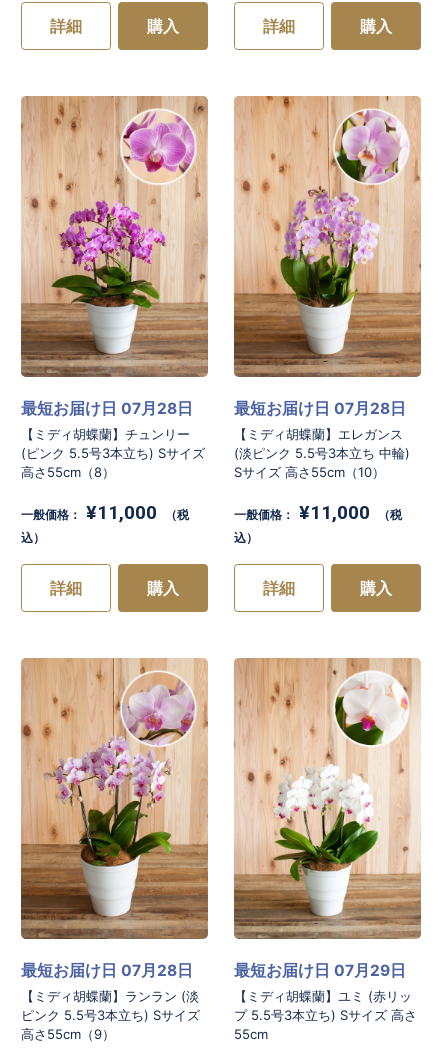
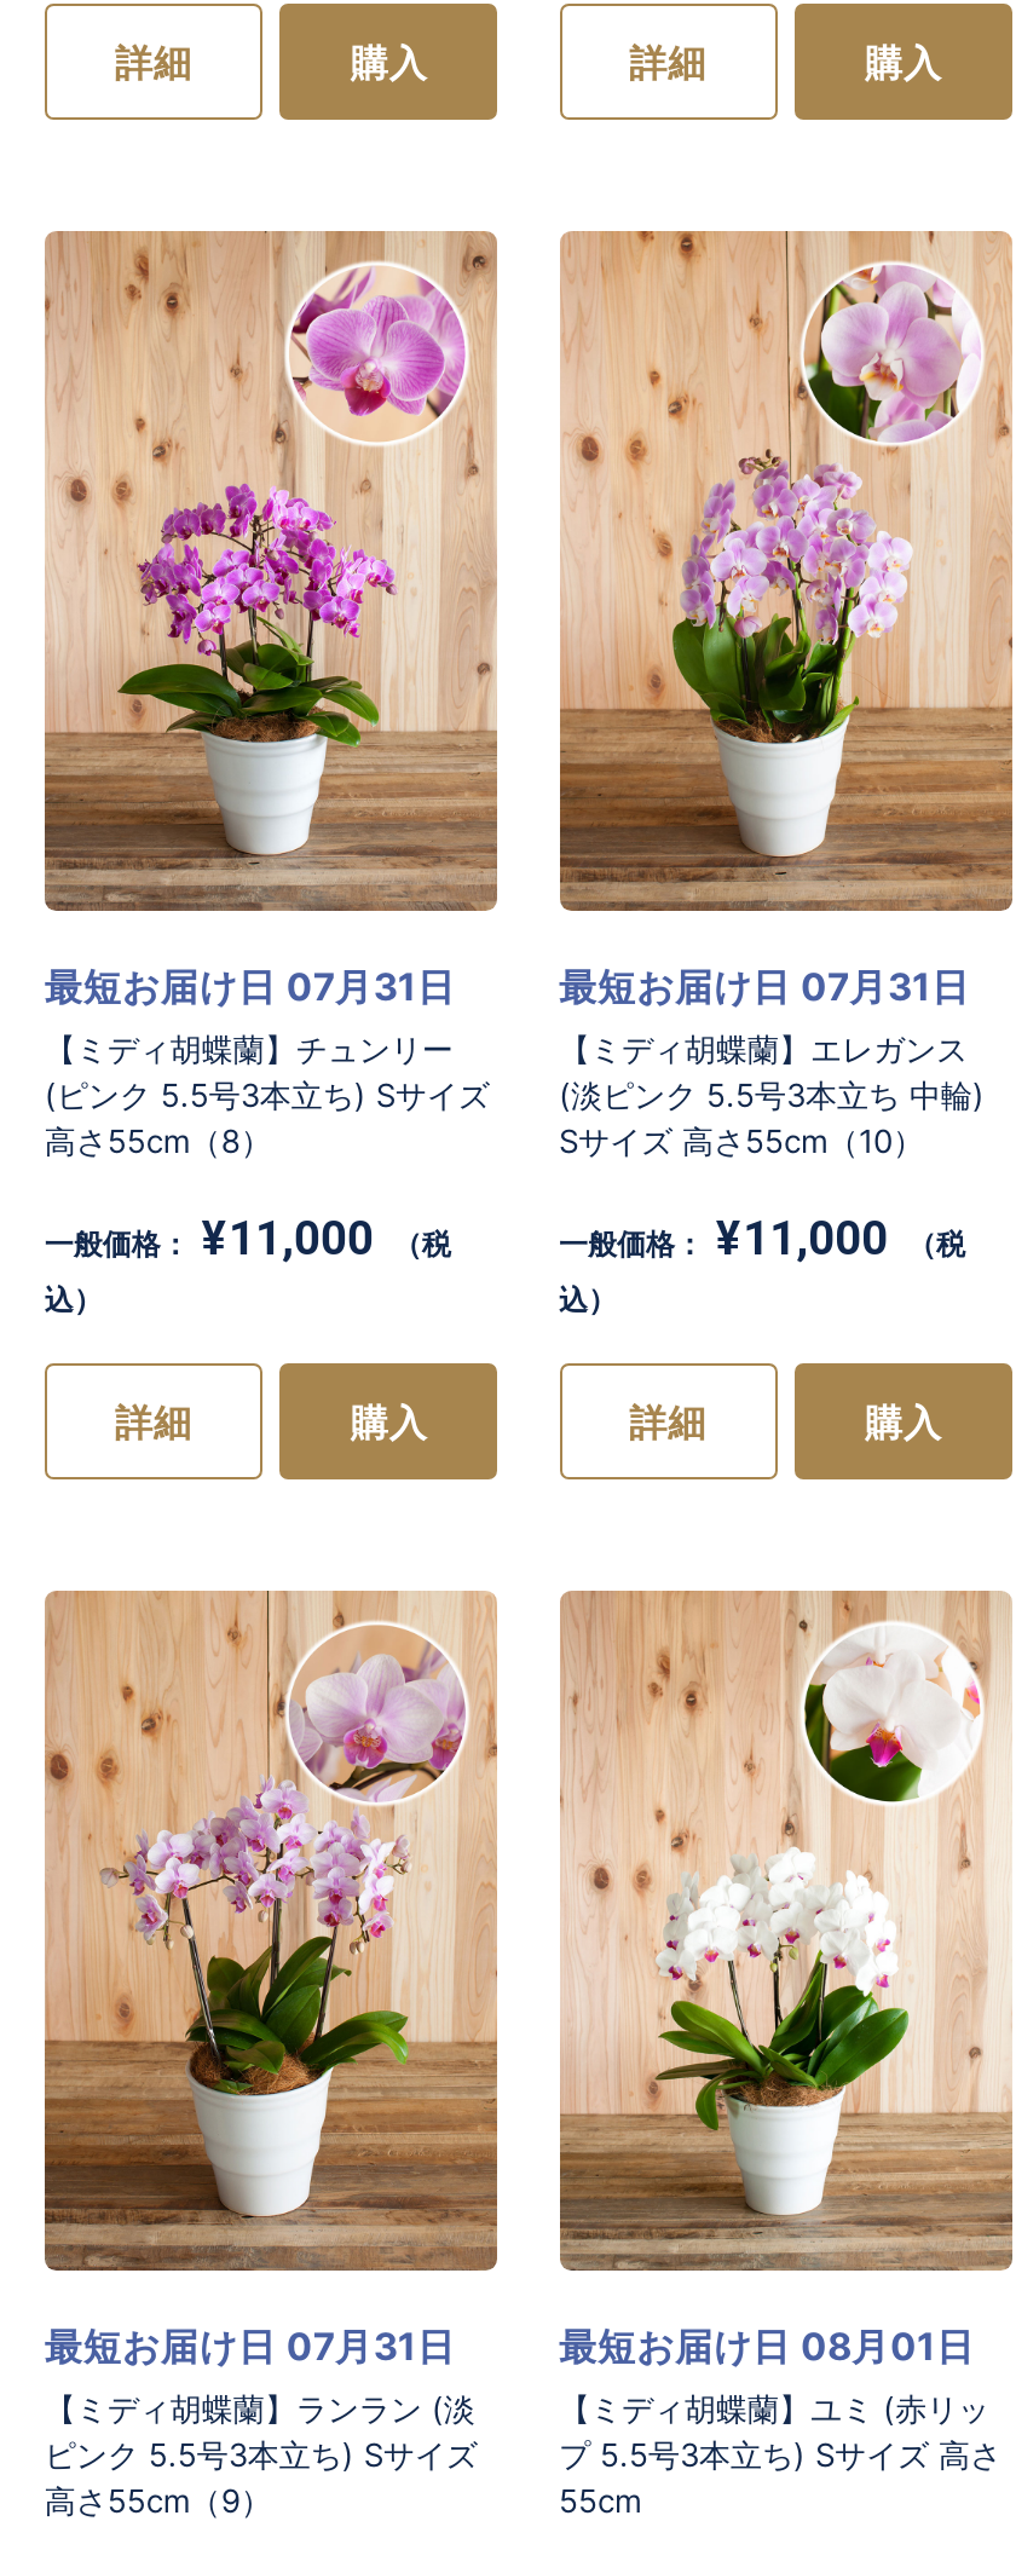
- 最短お届け日 07月28日
+ 最短お届け日 07月31日

- 最短お届け日 07月28日
+ 最短お届け日 07月31日

- 最短お届け日 07月28日
+ 最短お届け日 07月31日

- 最短お届け日 07月29日
+ 最短お届け日 08月01日
